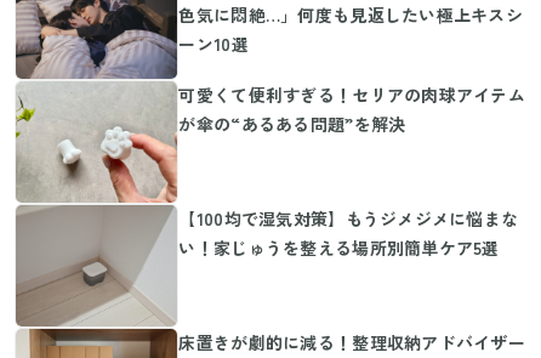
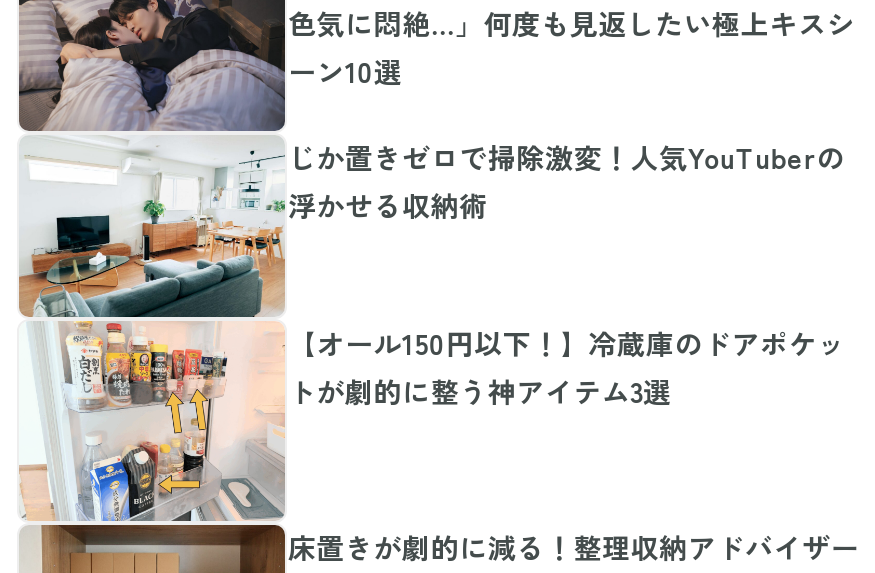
- [image]
- 可愛くて便利すぎる！セリアの肉球アイテム
- が傘の“あるある問題”を解決
+ [image]
+ じか置きゼロで掃除激変！人気YouTuberの
+ 浮かせる収納術

- 【100均で湿気対策】もうジメジメに悩まな
- い！家じゅうを整える場所別簡単ケア5選
+ 【オール150円以下！】冷蔵庫のドアポケッ
+ トが劇的に整う神アイテム3選
